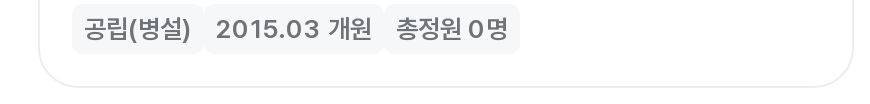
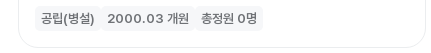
- 공립(병설) 2015.03 개원 총정원 0명
+ 공립(병설) 2000.03 개원 총정원 0명
